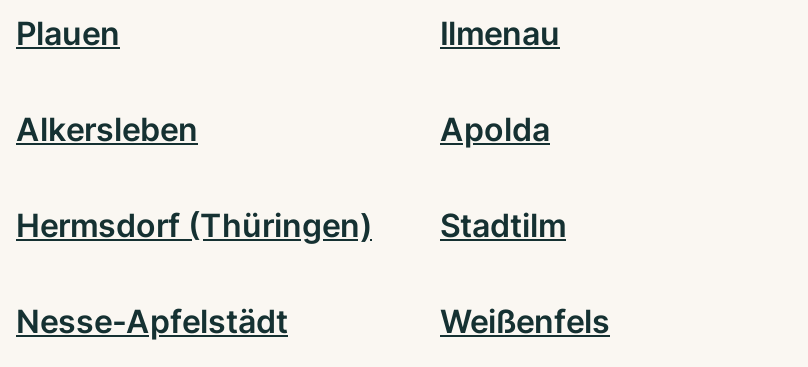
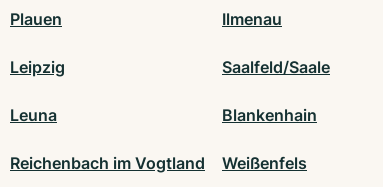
- Alkersleben
- Apolda
+ Leipzig
+ Saalfeld/Saale

- Hermsdorf (Thüringen)
- Stadtilm
+ Leuna
+ Blankenhain

- Nesse-Apfelstädt
+ Reichenbach im Vogtland
